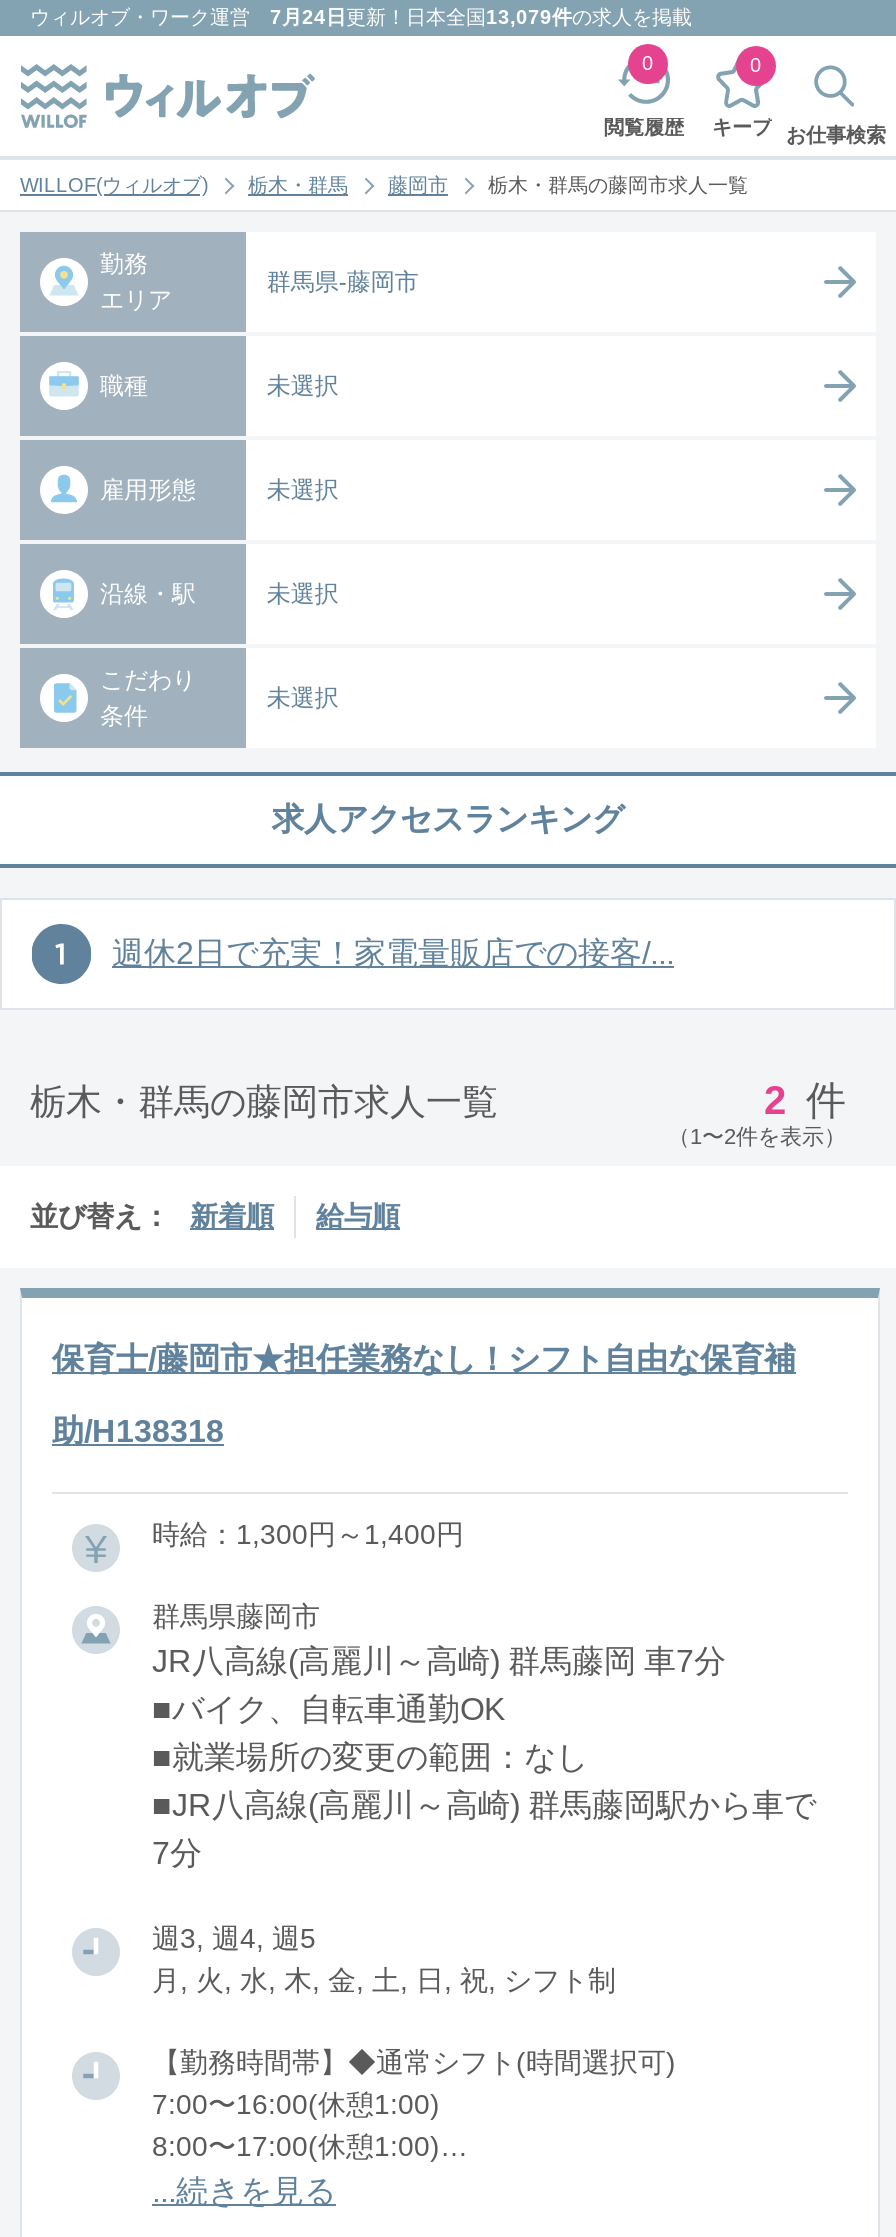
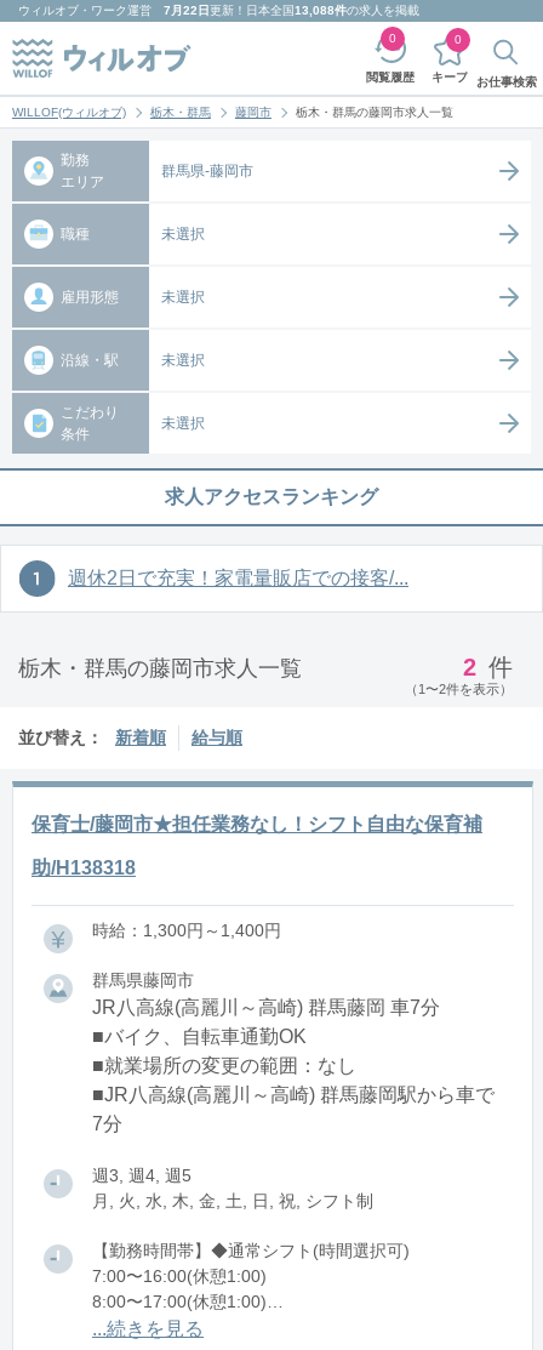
- ウィルオブ・ワーク運営7月24日更新！日本全国13,079件の求人を掲載
+ ウィルオブ・ワーク運営7月22日更新！日本全国13,088件の求人を掲載
